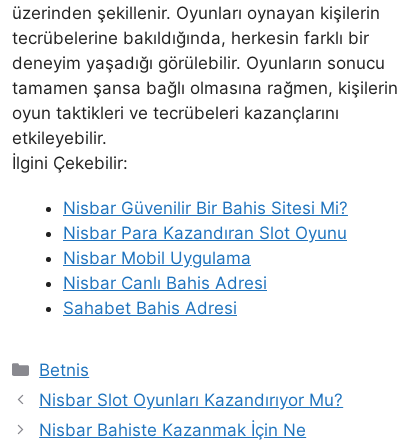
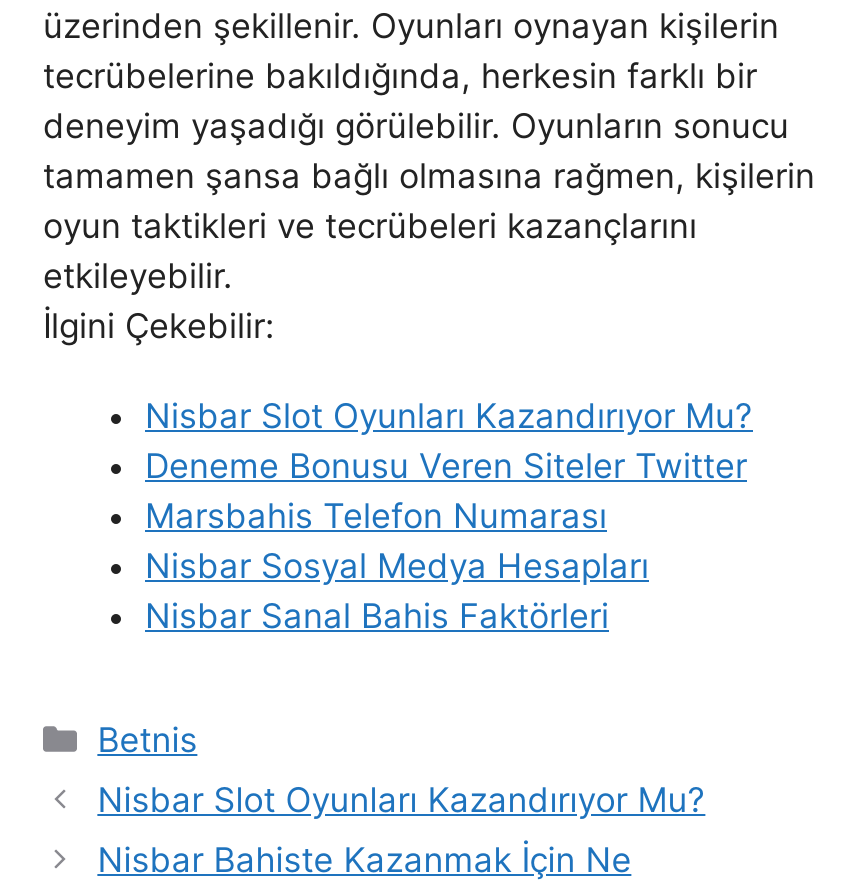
- Nisbar Güvenilir Bir Bahis Sitesi Mi?
- Nisbar Para Kazandıran Slot Oyunu
- Nisbar Mobil Uygulama
- Nisbar Canlı Bahis Adresi
- Sahabet Bahis Adresi
+ Nisbar Slot Oyunları Kazandırıyor Mu?
+ Deneme Bonusu Veren Siteler Twitter
+ Marsbahis Telefon Numarası
+ Nisbar Sosyal Medya Hesapları
+ Nisbar Sanal Bahis Faktörleri
